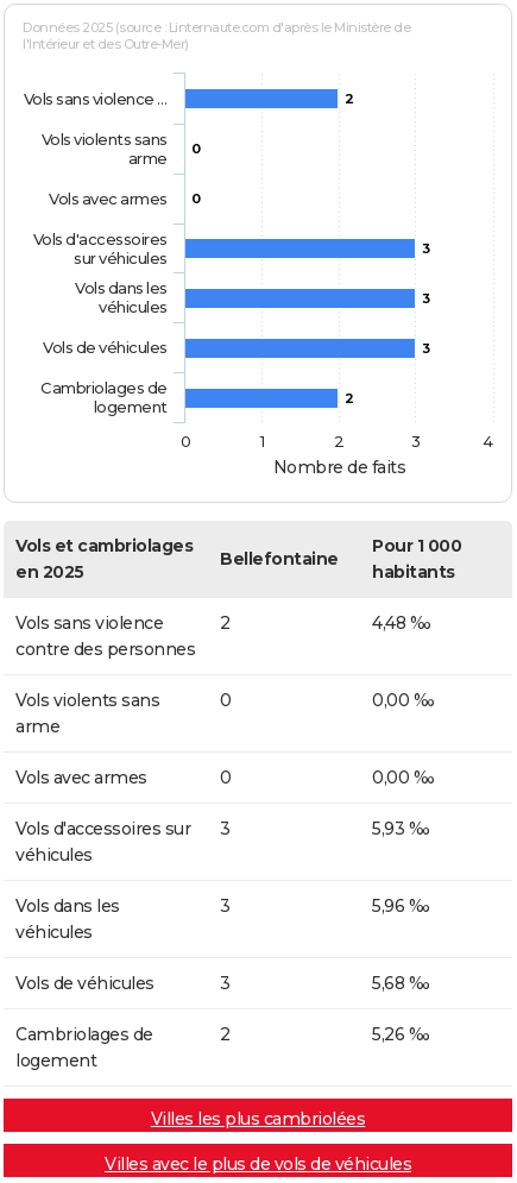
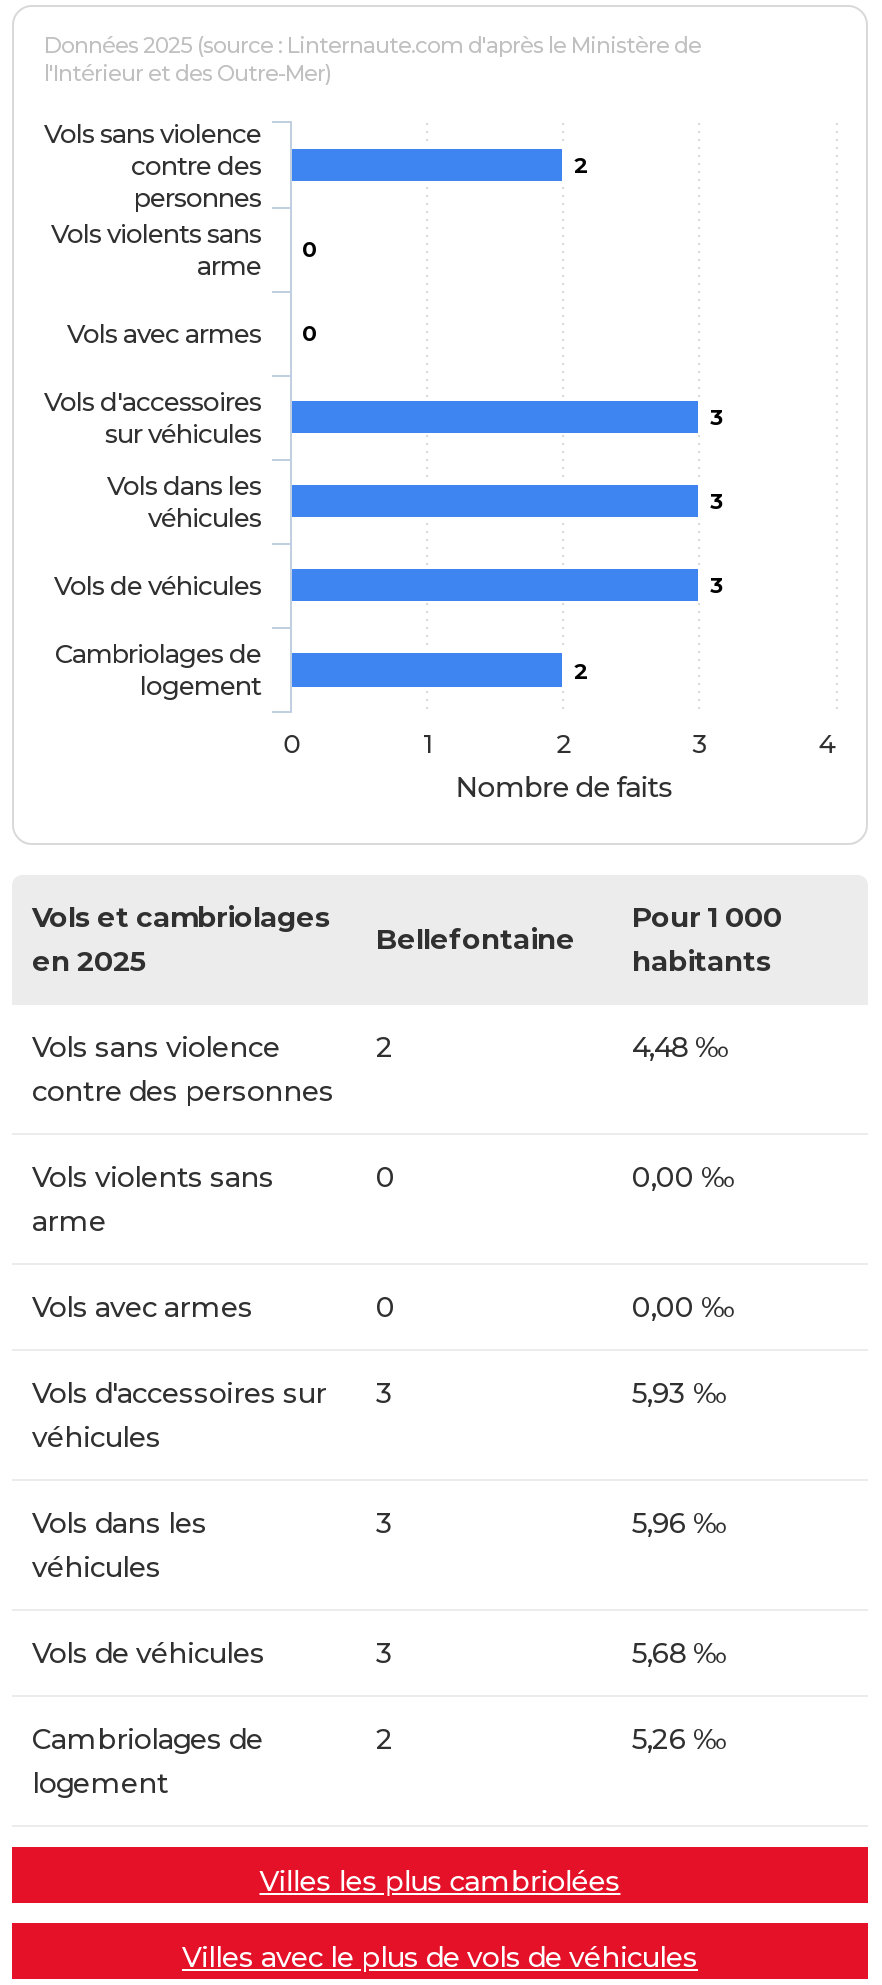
- Vols sans violence …
+ Vols sans violence
+ contre des
+ personnes
